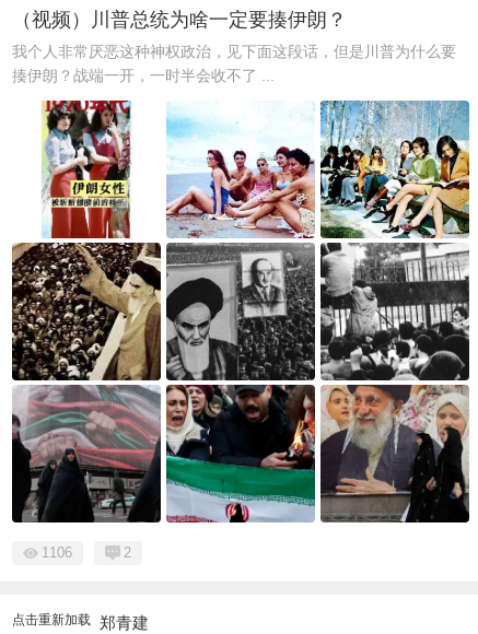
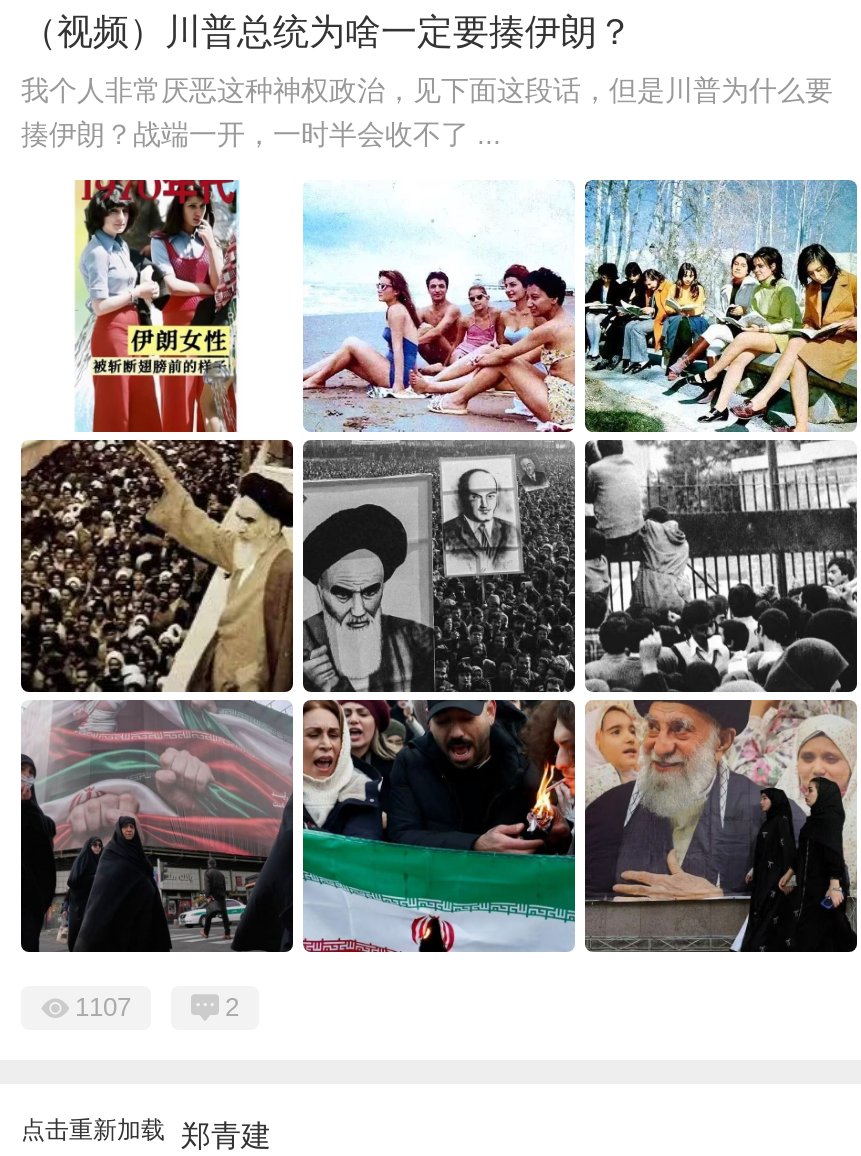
- 1106
+ 1107
